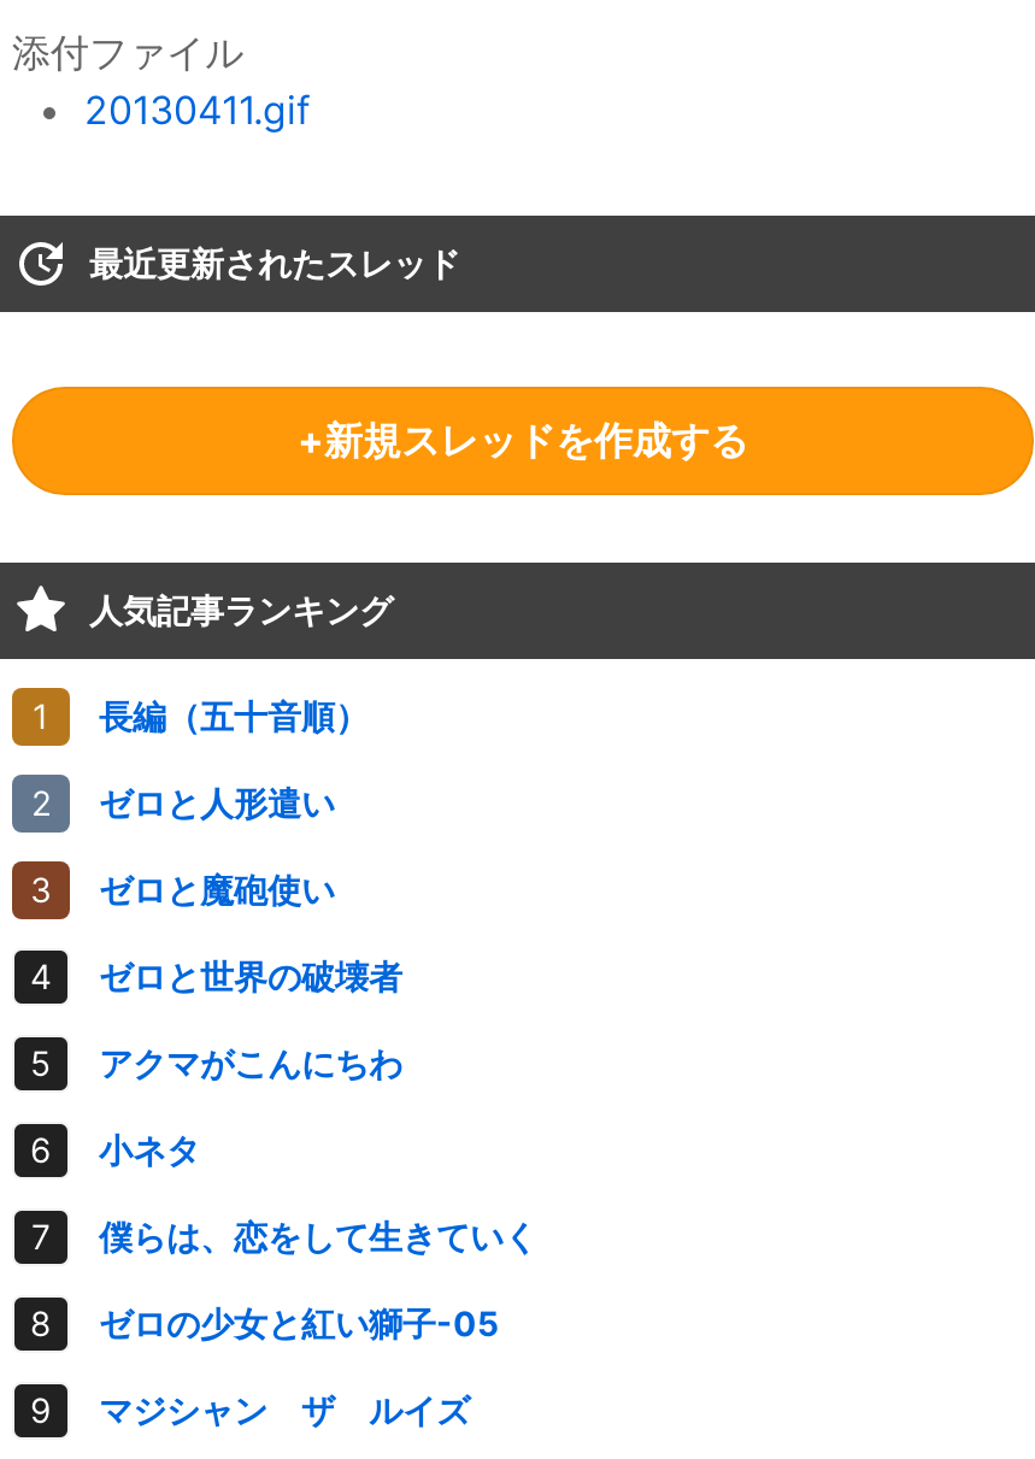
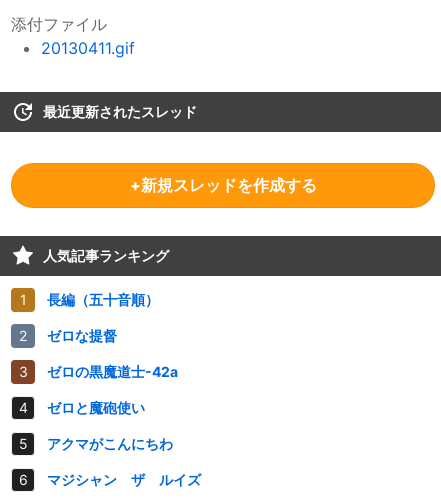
- ゼロと人形遣い
+ ゼロな提督
+ ゼロの黒魔道士-42a

moved down: ゼロと魔砲使い

- ゼロと世界の破壊者

- 小ネタ
- 僕らは、恋をして生きていく
- ゼロの少女と紅い獅子-05
